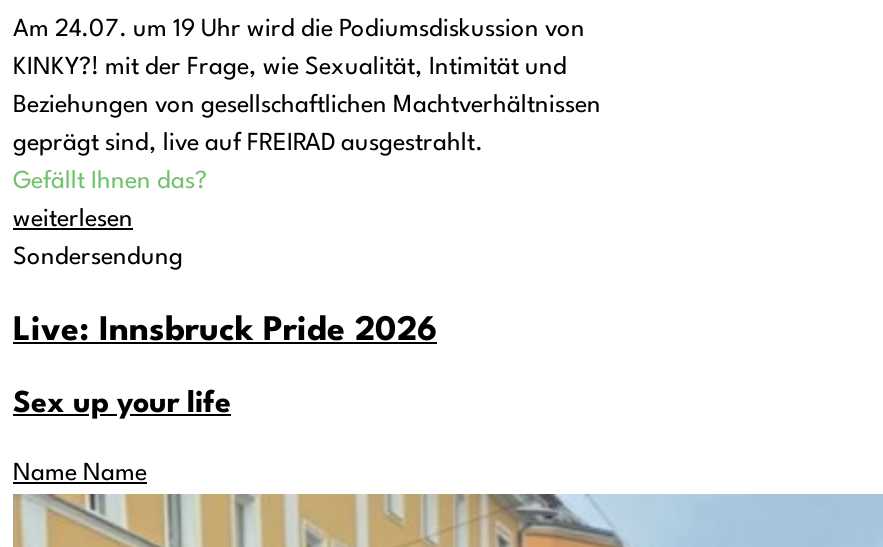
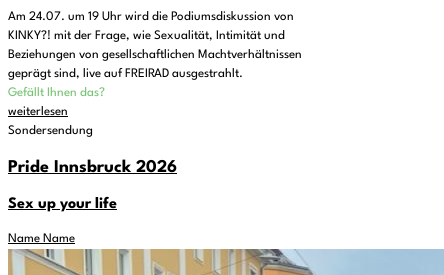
- Live: Innsbruck Pride 2026
+ Pride Innsbruck 2026
